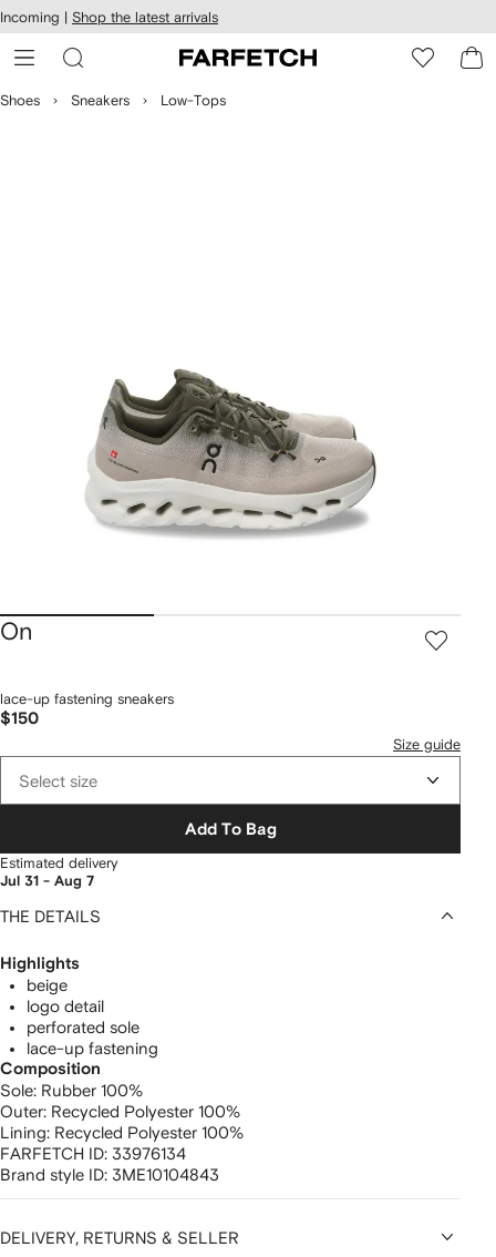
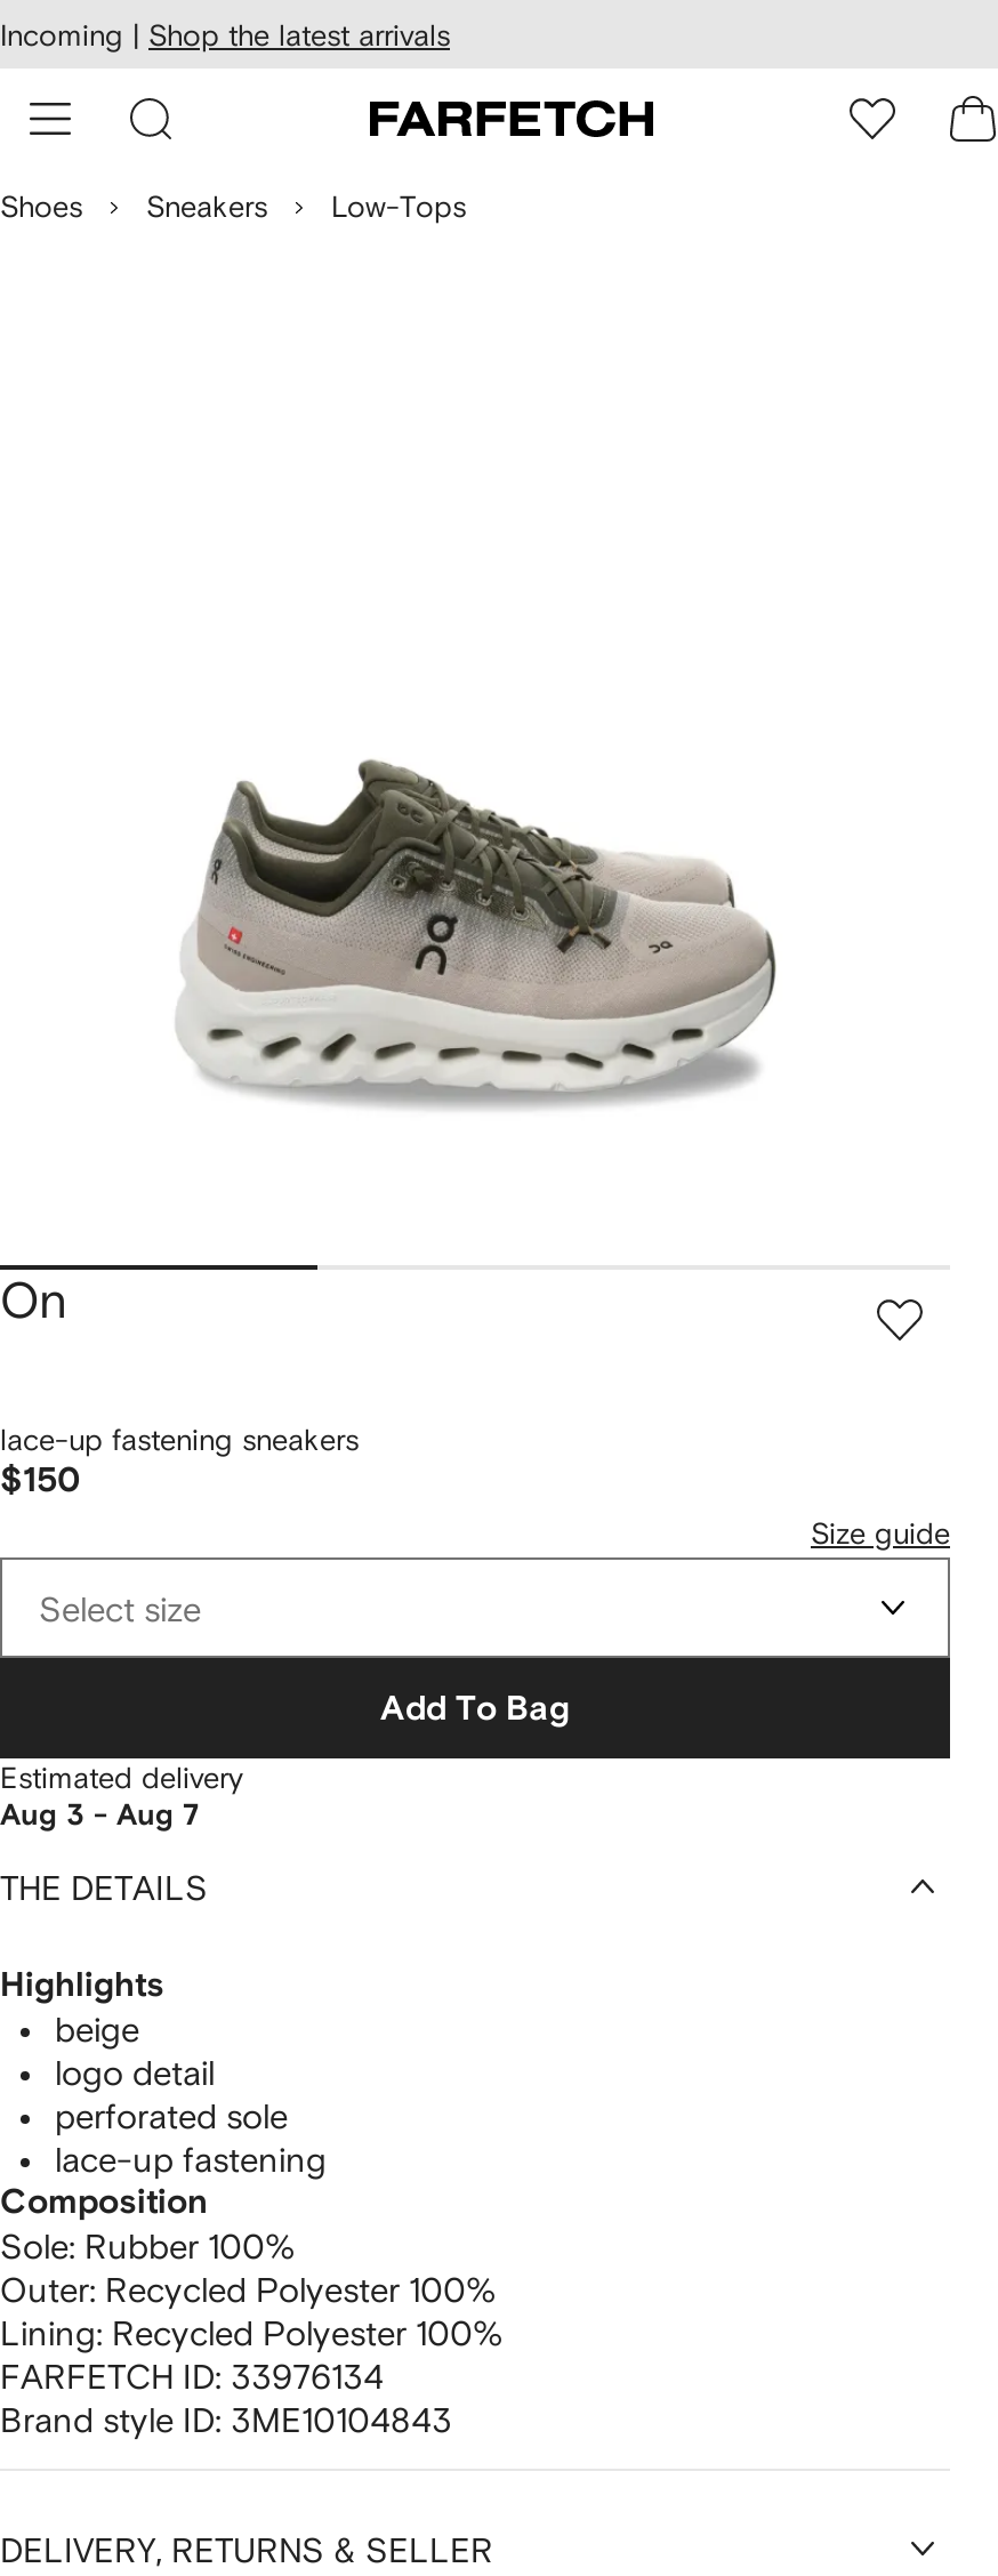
- Jul 31 - Aug 7
+ Aug 3 - Aug 7
